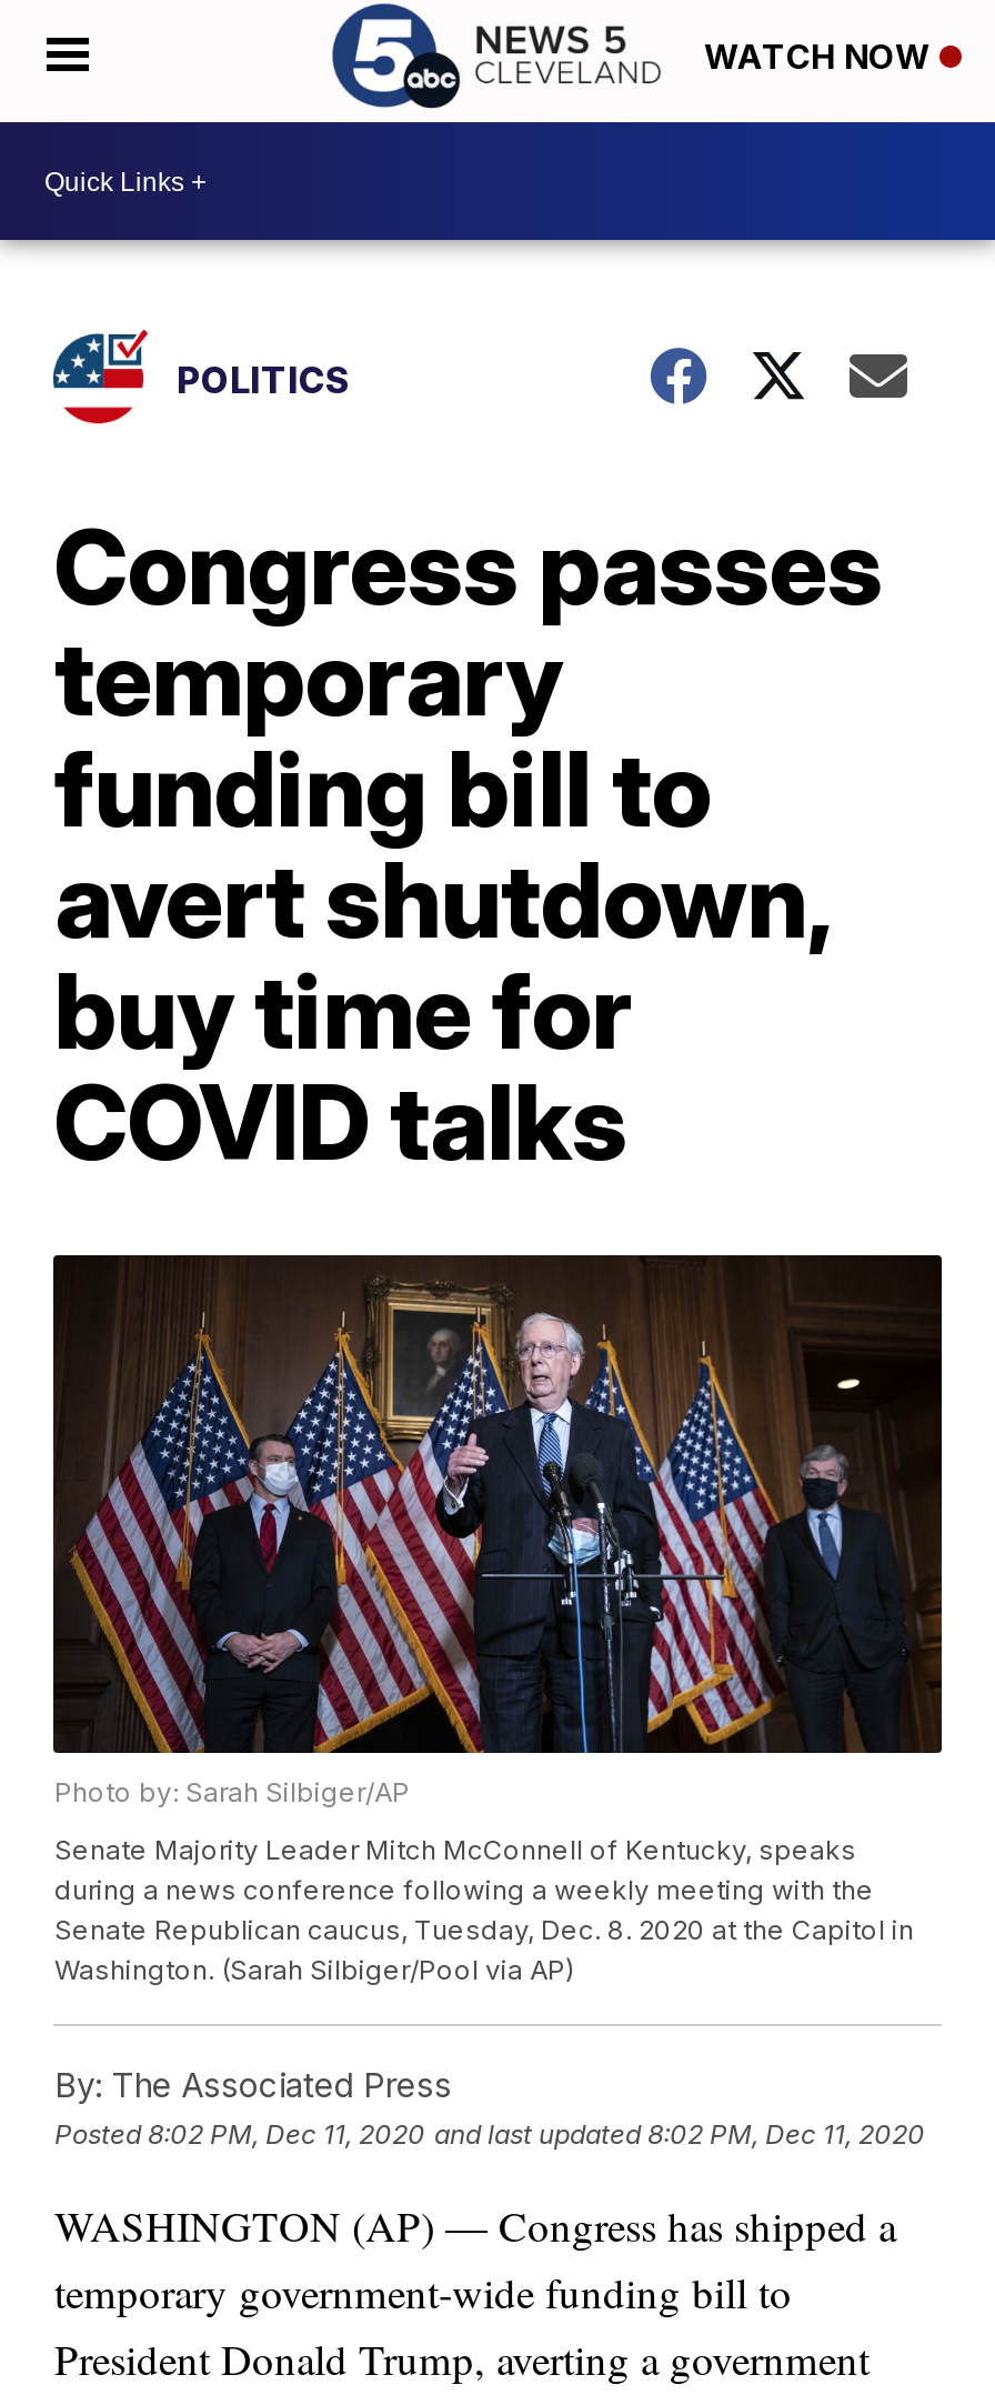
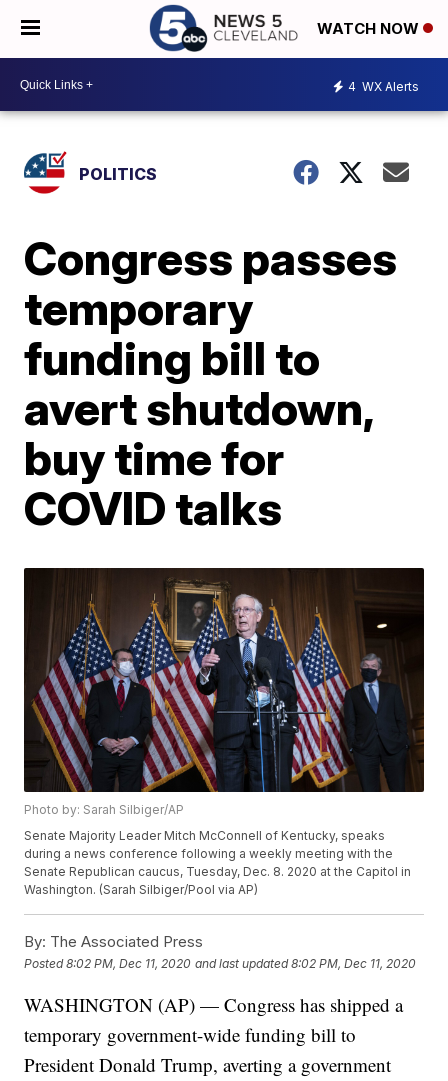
+ 4 WX Alerts
